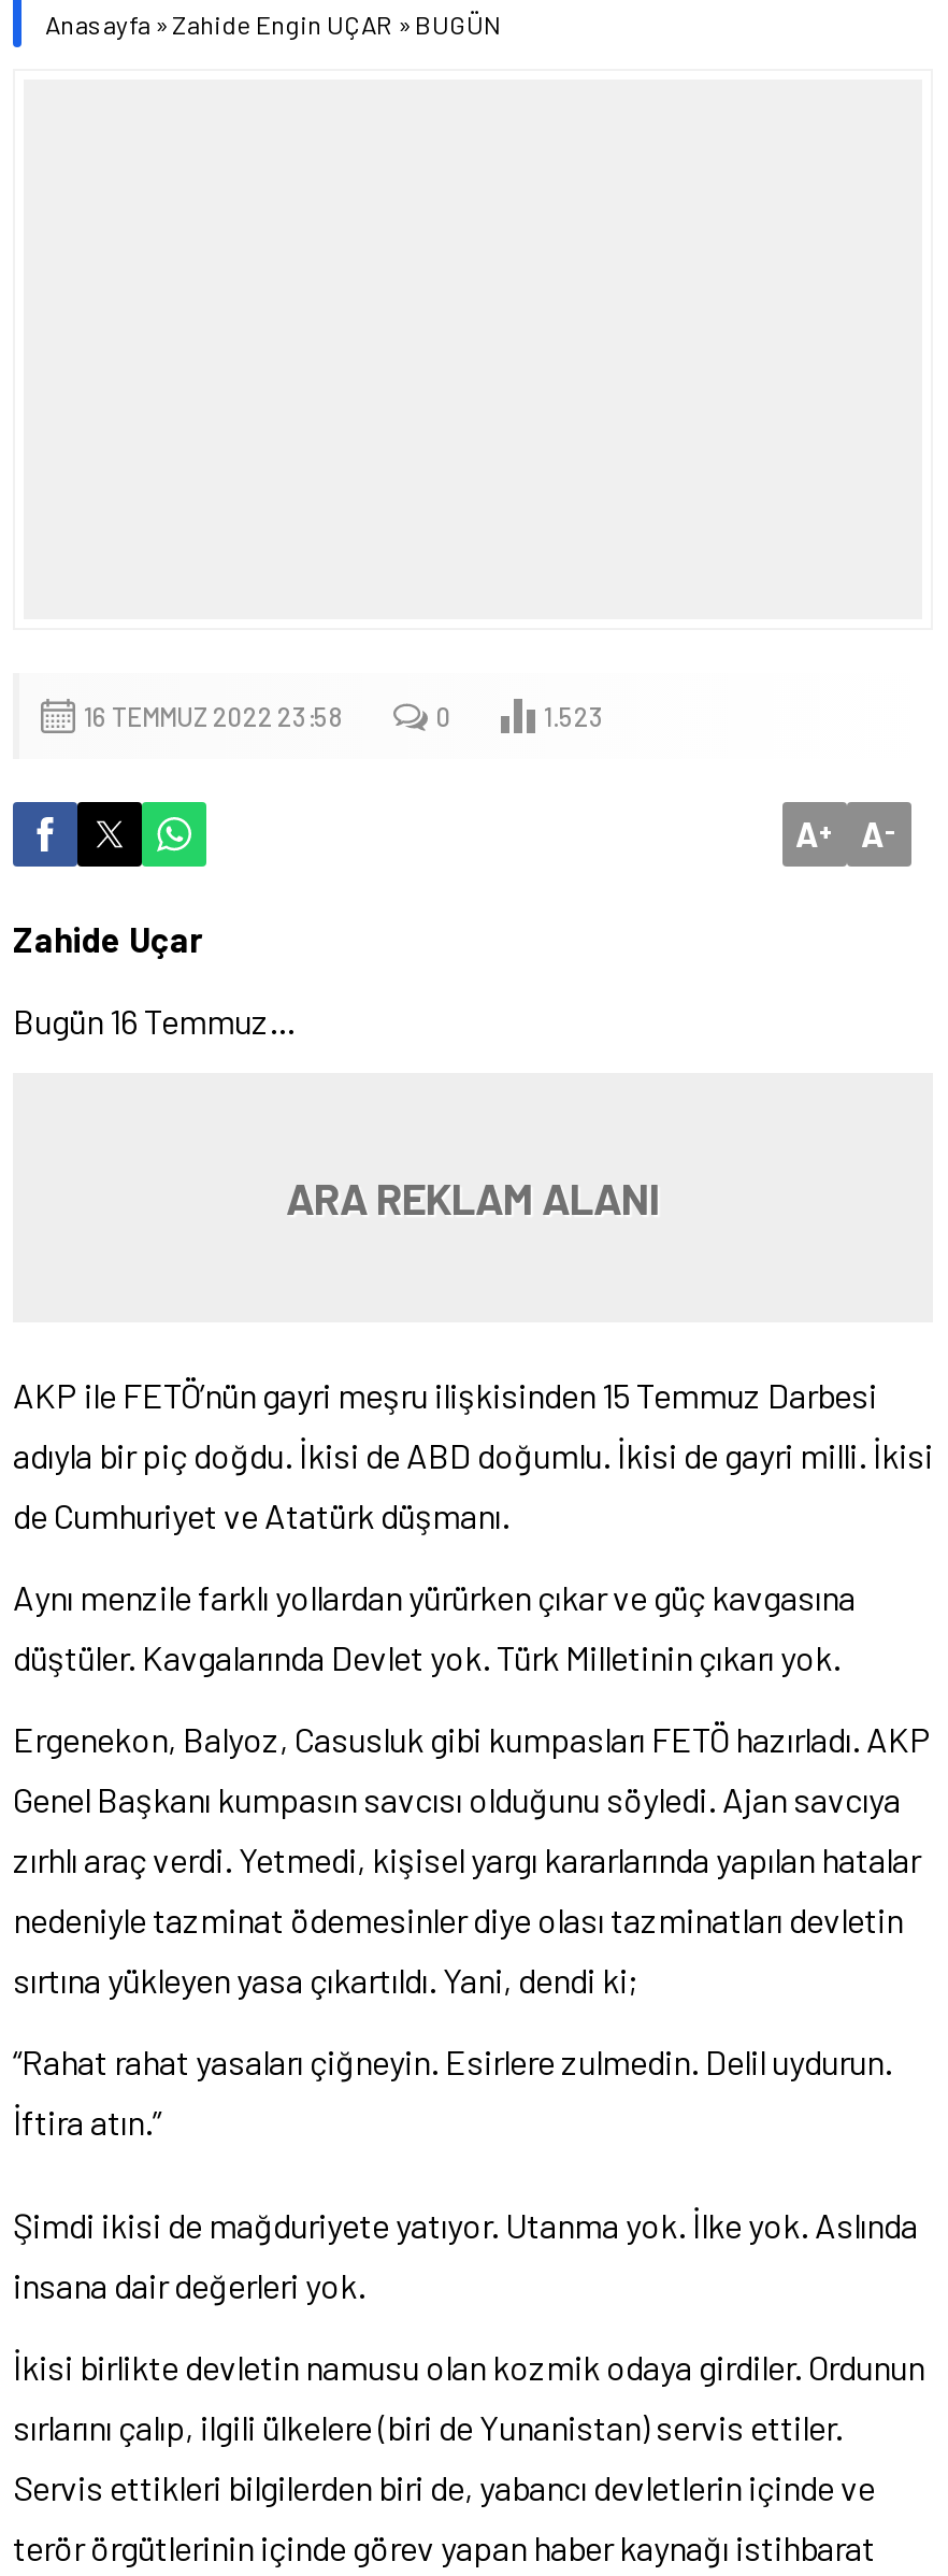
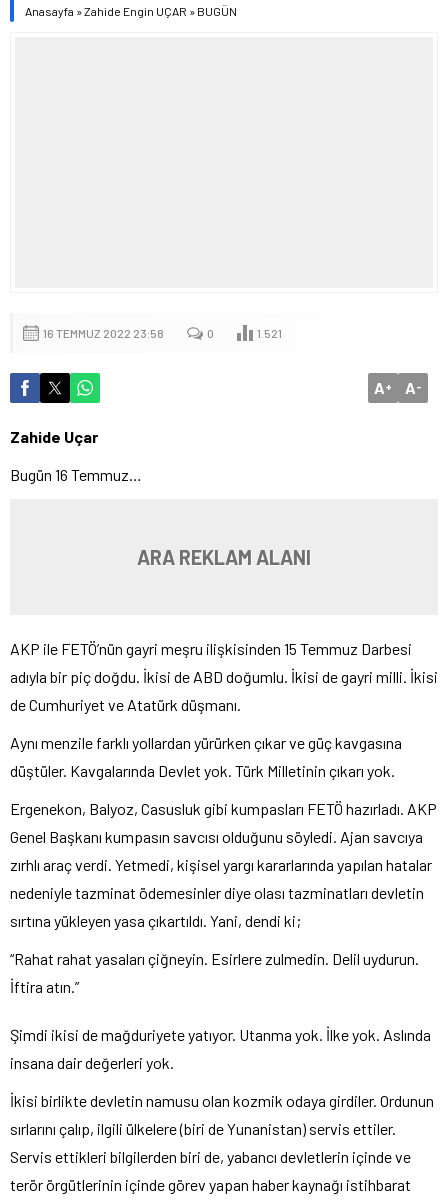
- 1.523
+ 1.521
